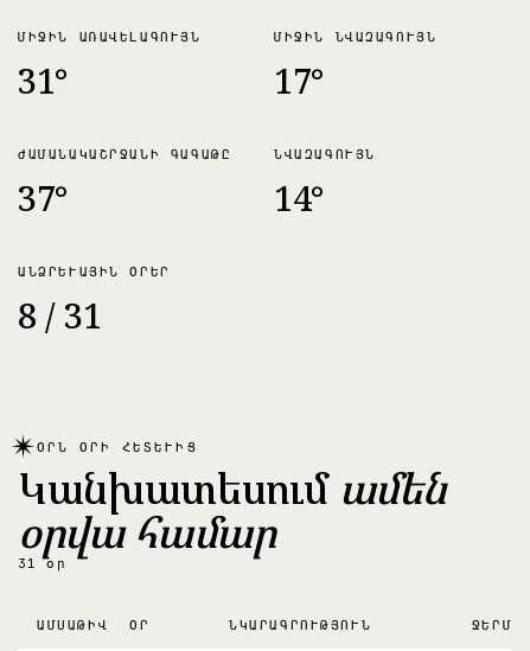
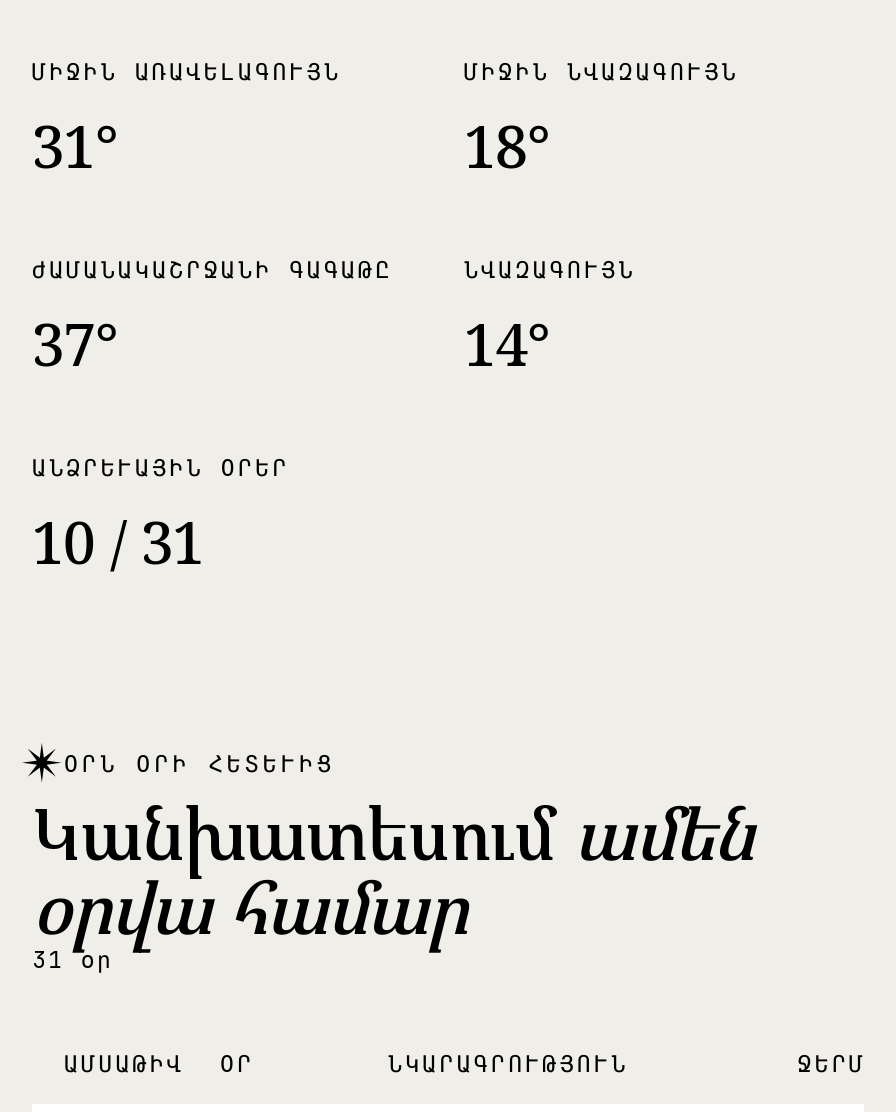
- 17°
+ 18°

- 8 / 31
+ 10 / 31
